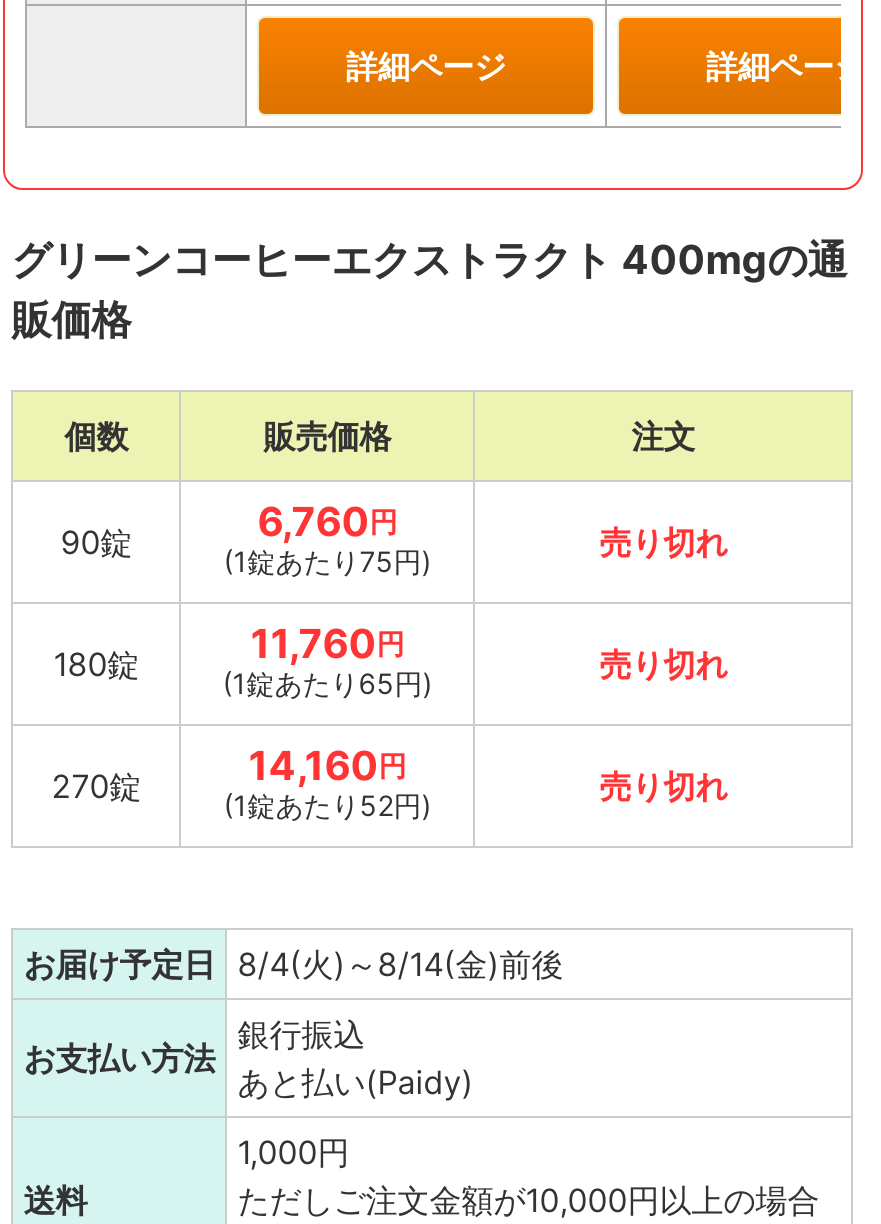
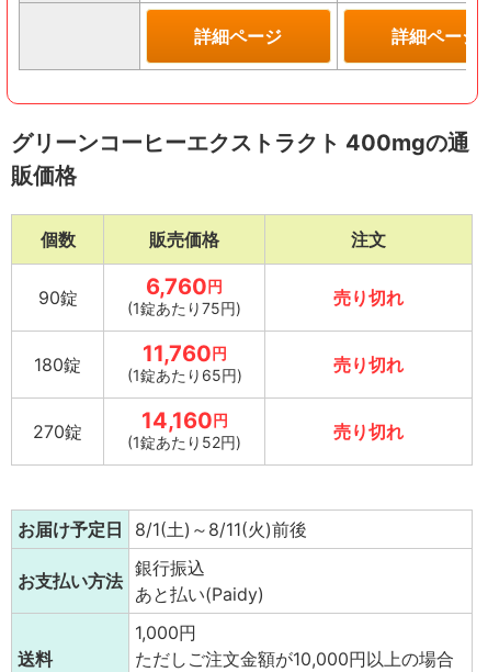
- お届け予定日 8/4(火)～8/14(金)前後
+ お届け予定日 8/1(土)～8/11(火)前後
